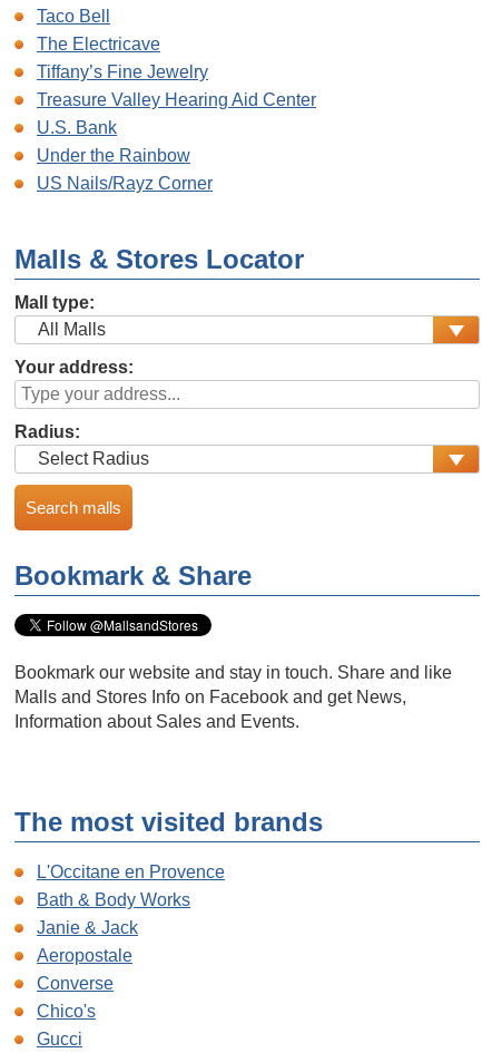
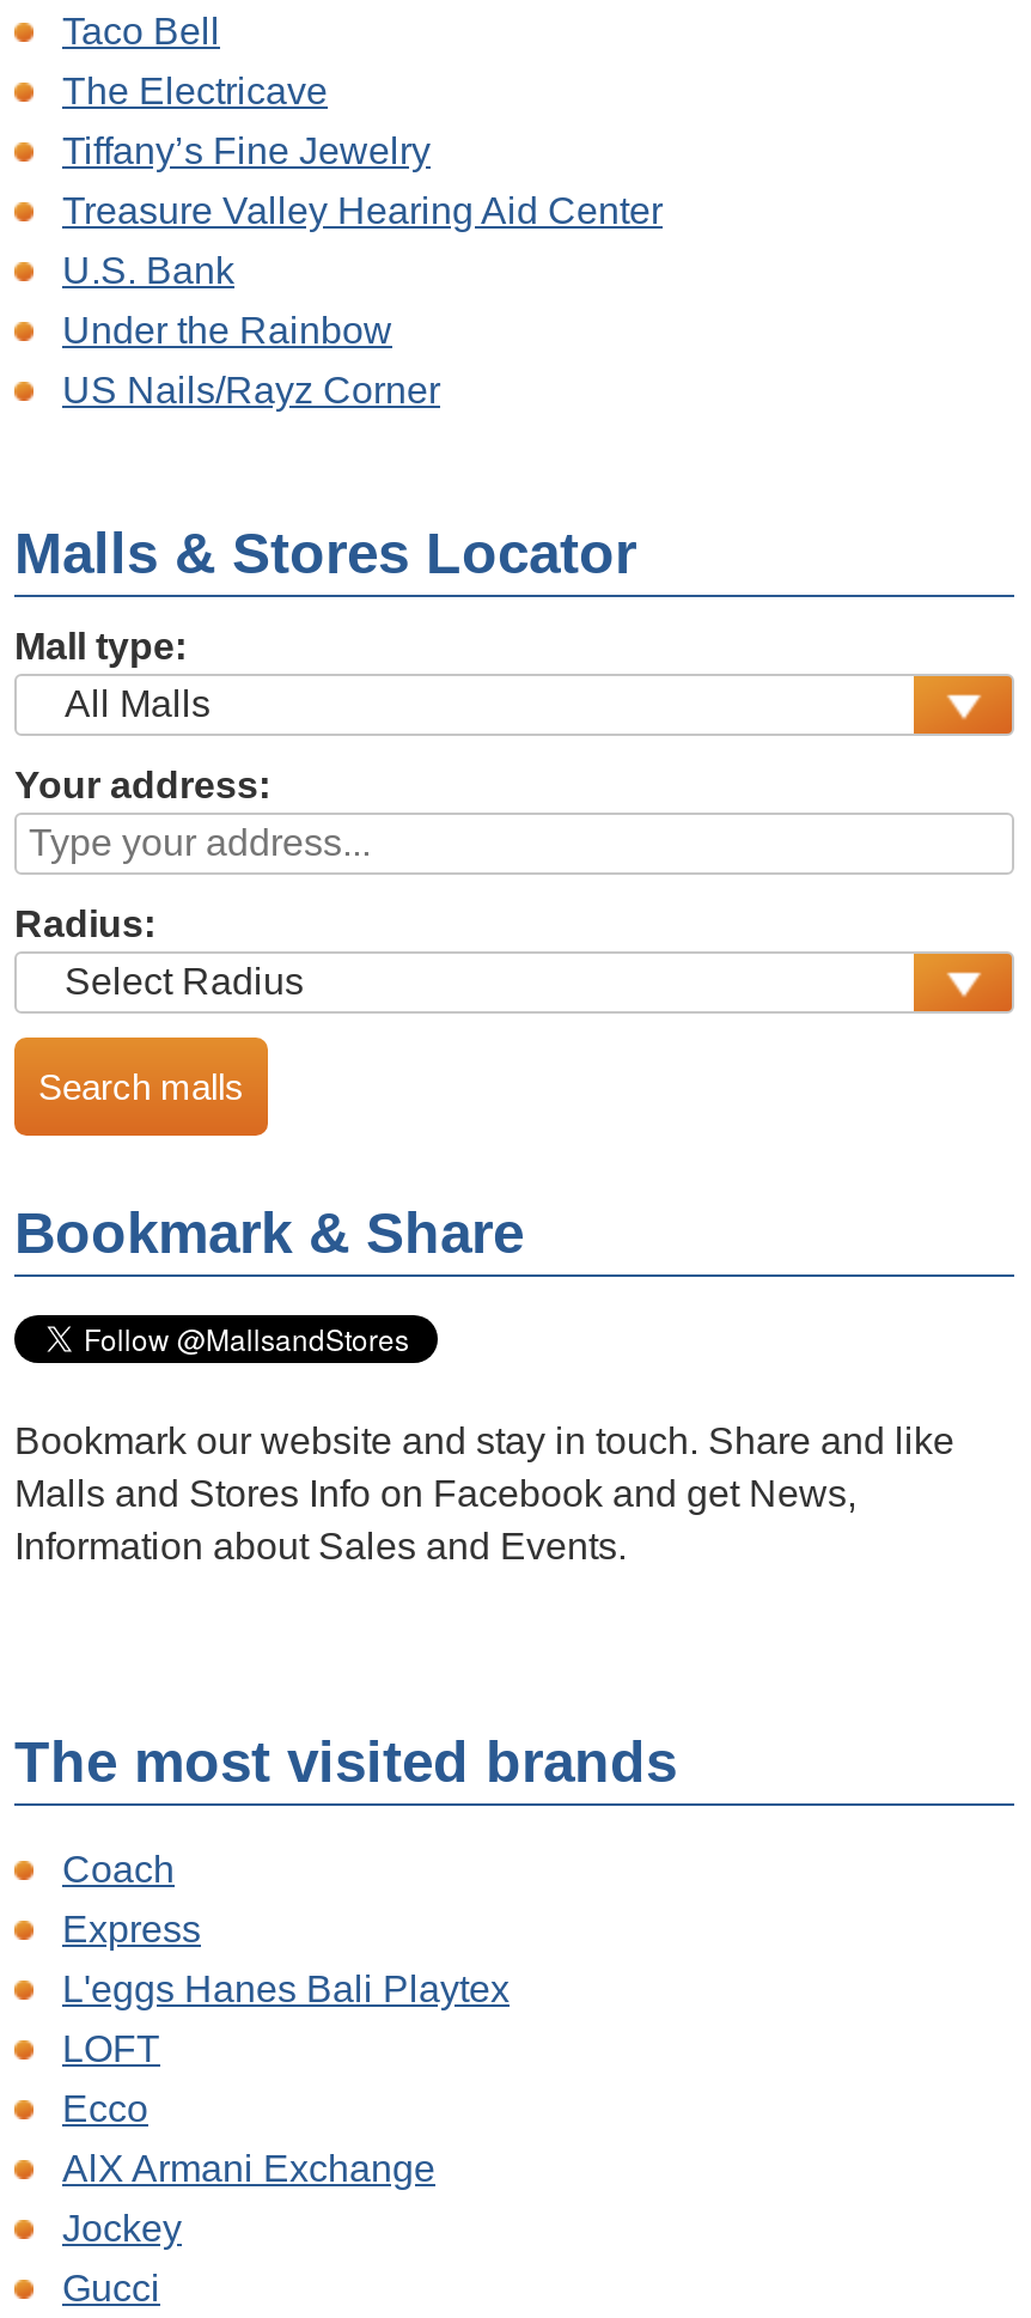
- L'Occitane en Provence
- Bath & Body Works
- Janie & Jack
- Aeropostale
- Converse
- Chico's
+ Coach
+ Express
+ L'eggs Hanes Bali Playtex
+ LOFT
+ Ecco
+ AlX Armani Exchange
+ Jockey
